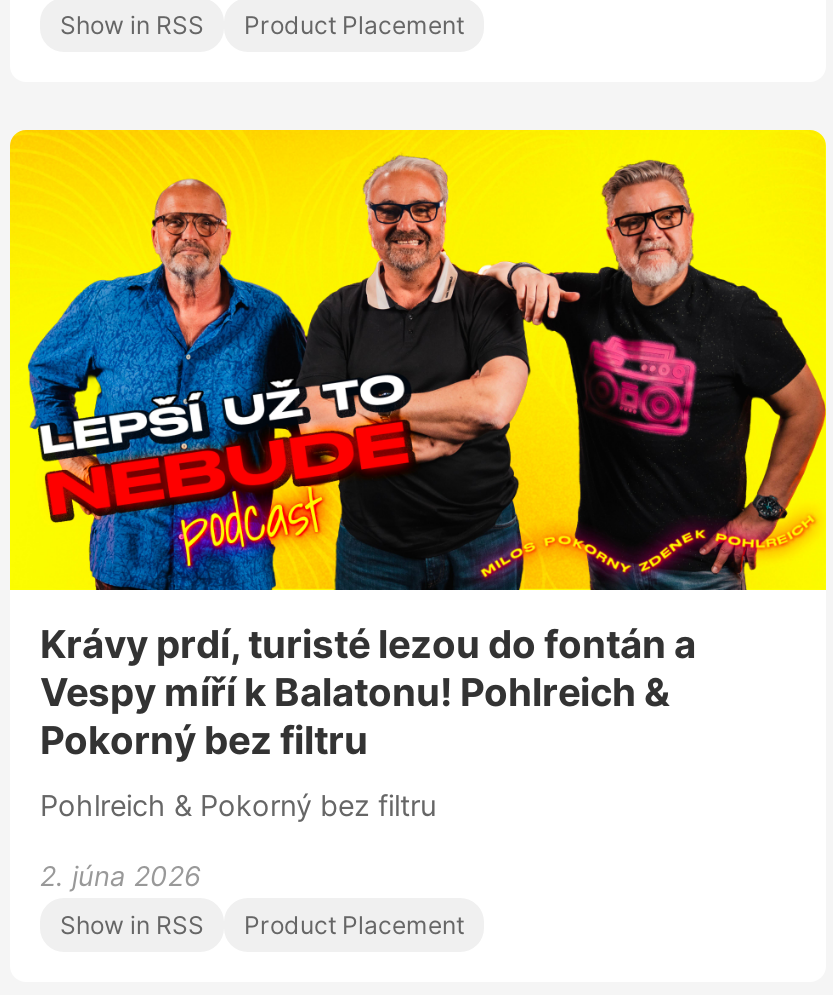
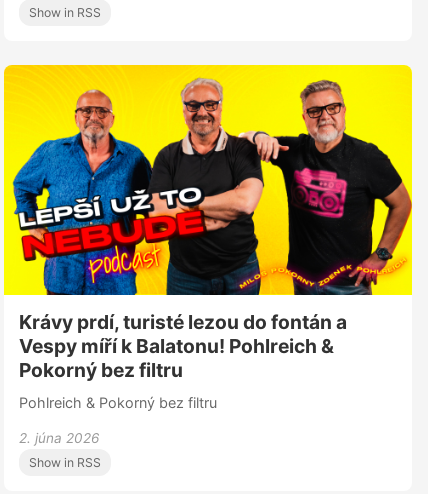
- Product Placement

- Product Placement
